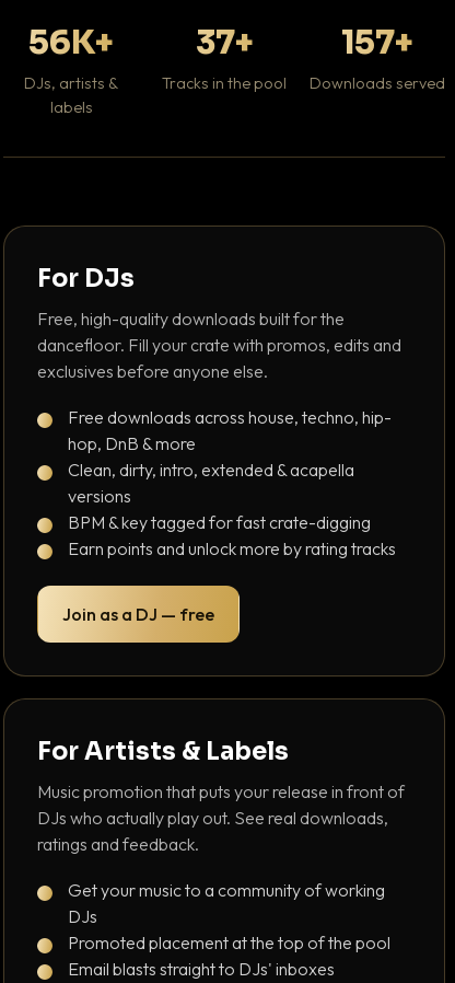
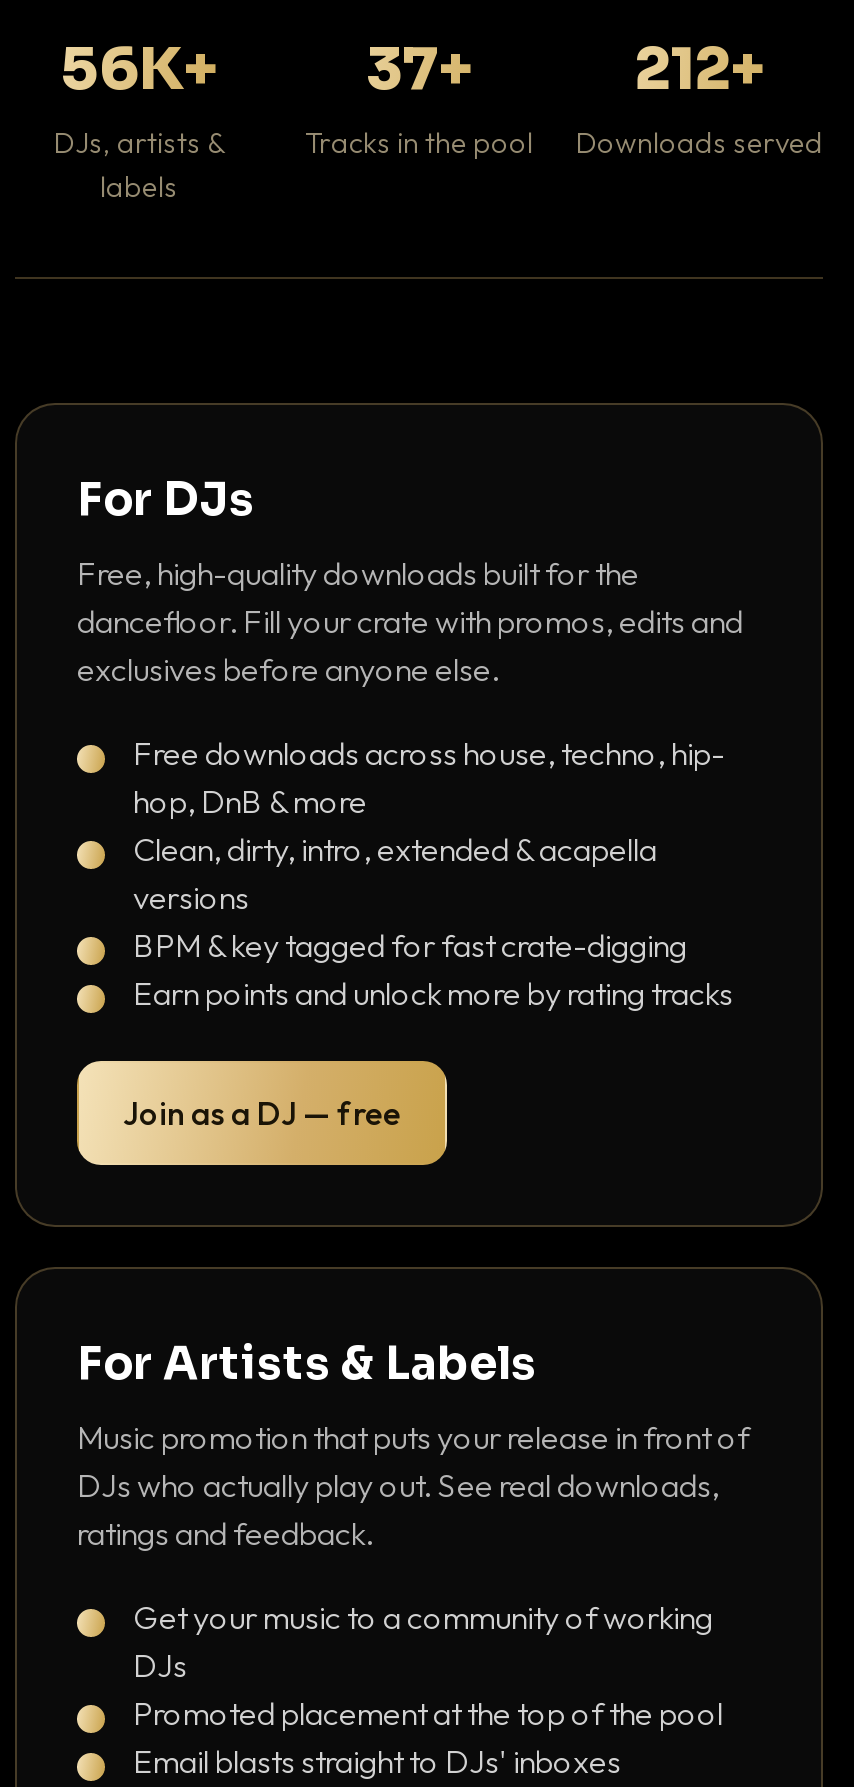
- 157+
+ 212+
